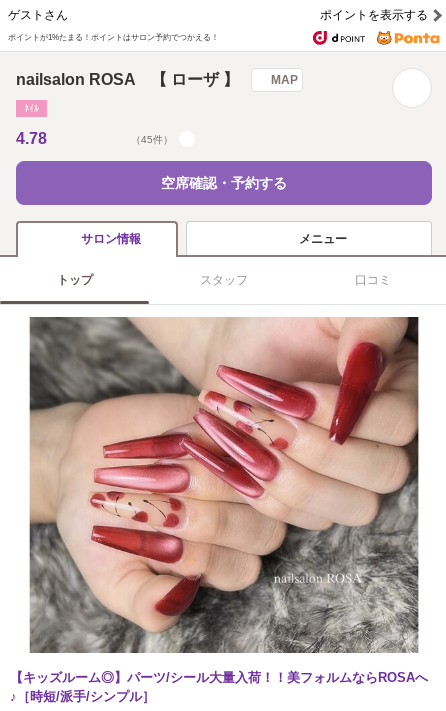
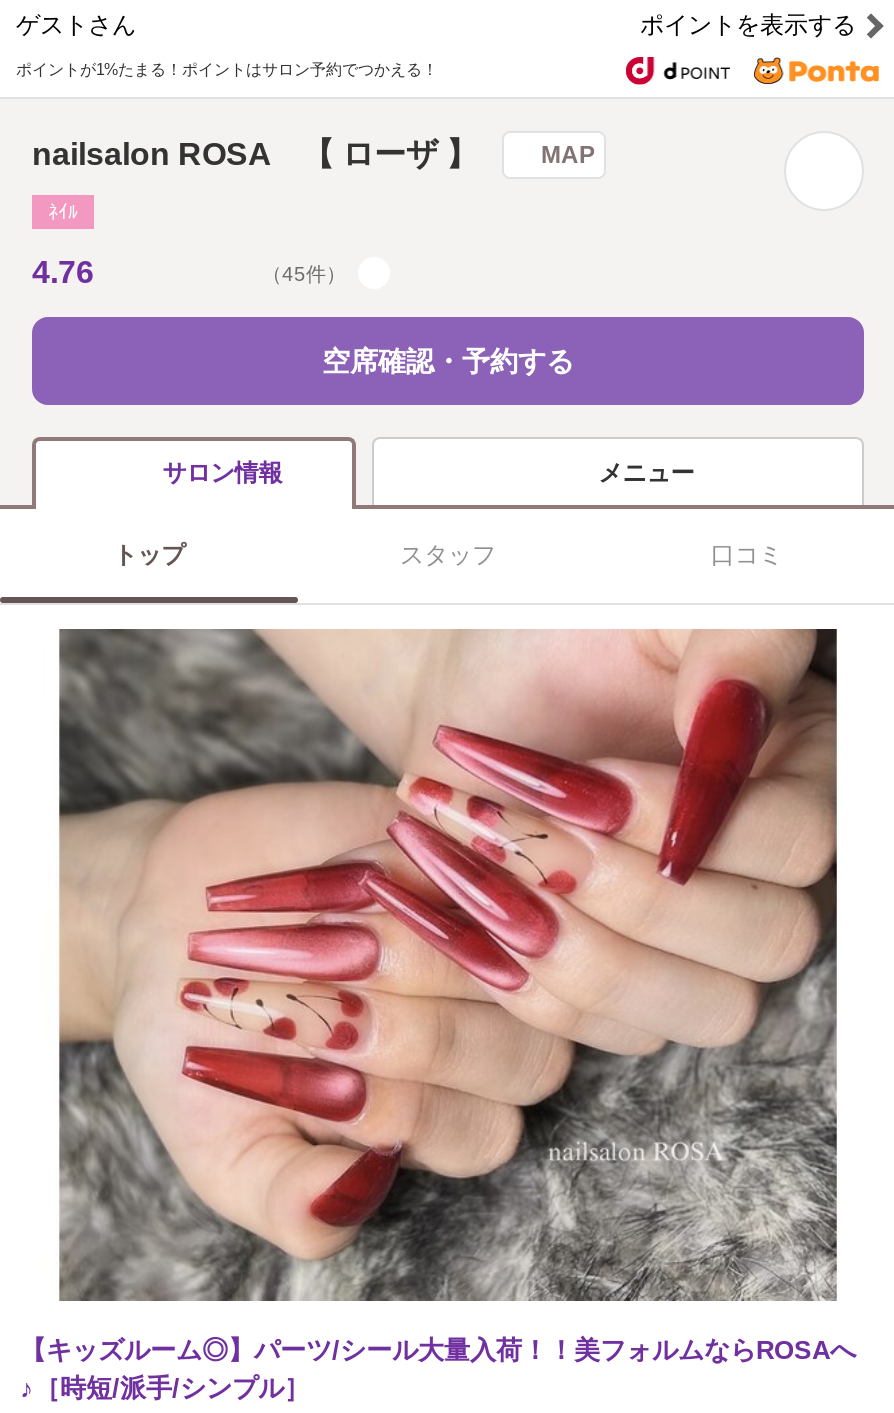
- 4.78
+ 4.76
